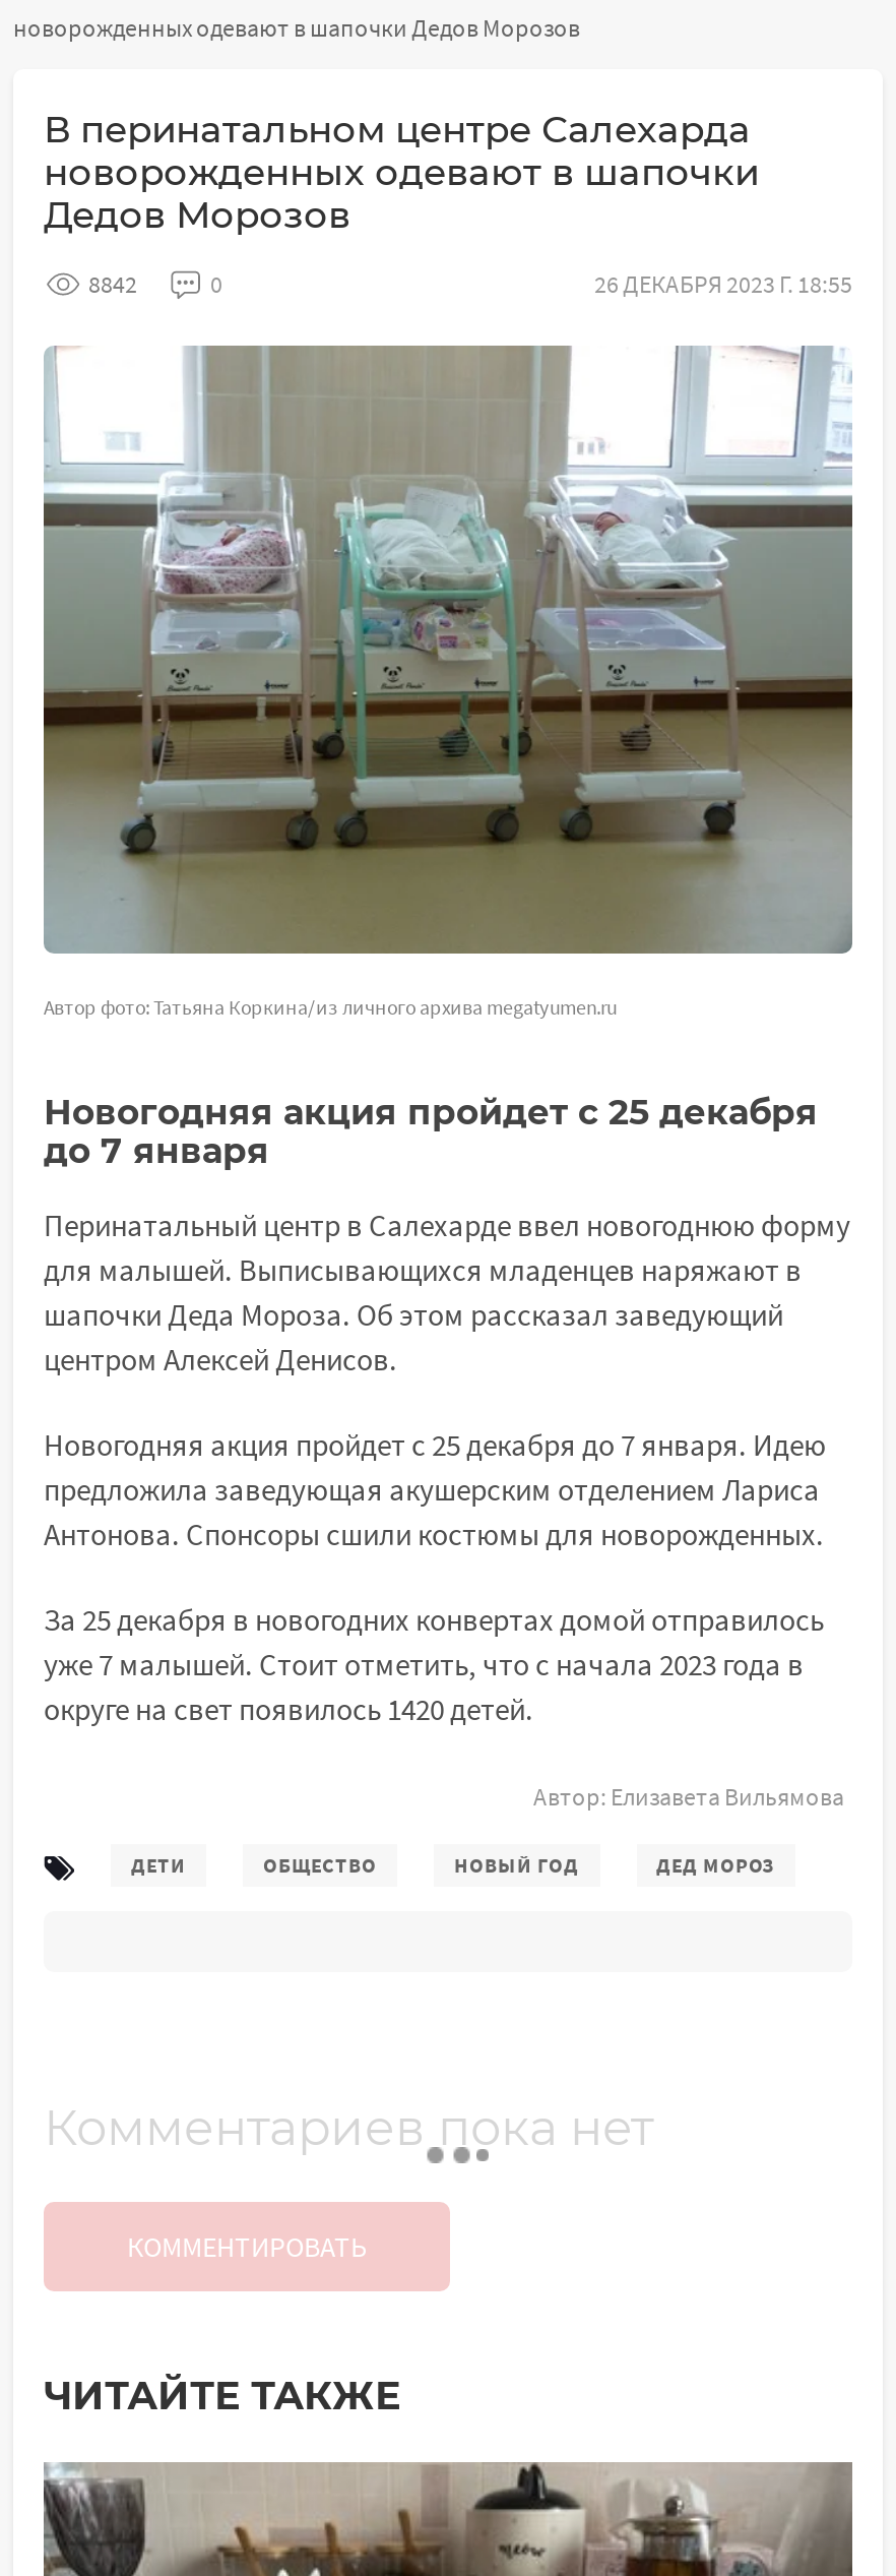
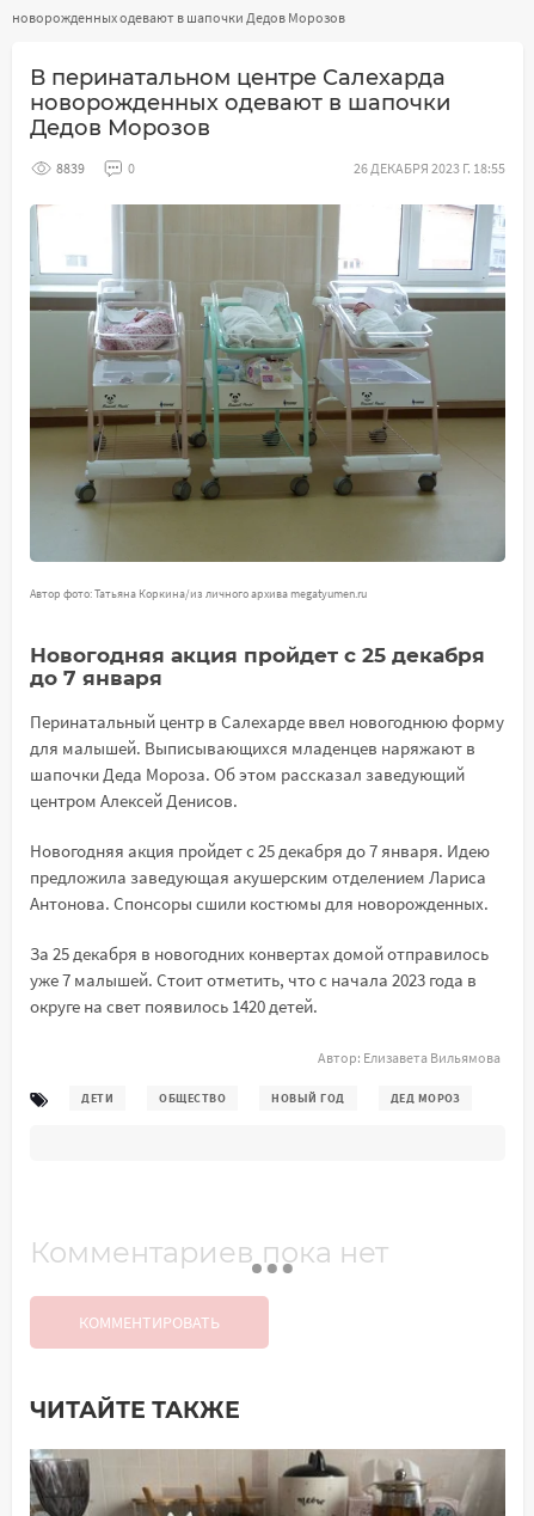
- 8842
+ 8839
